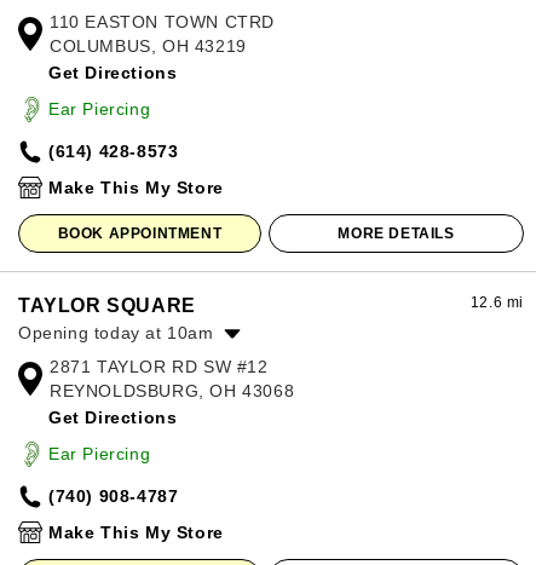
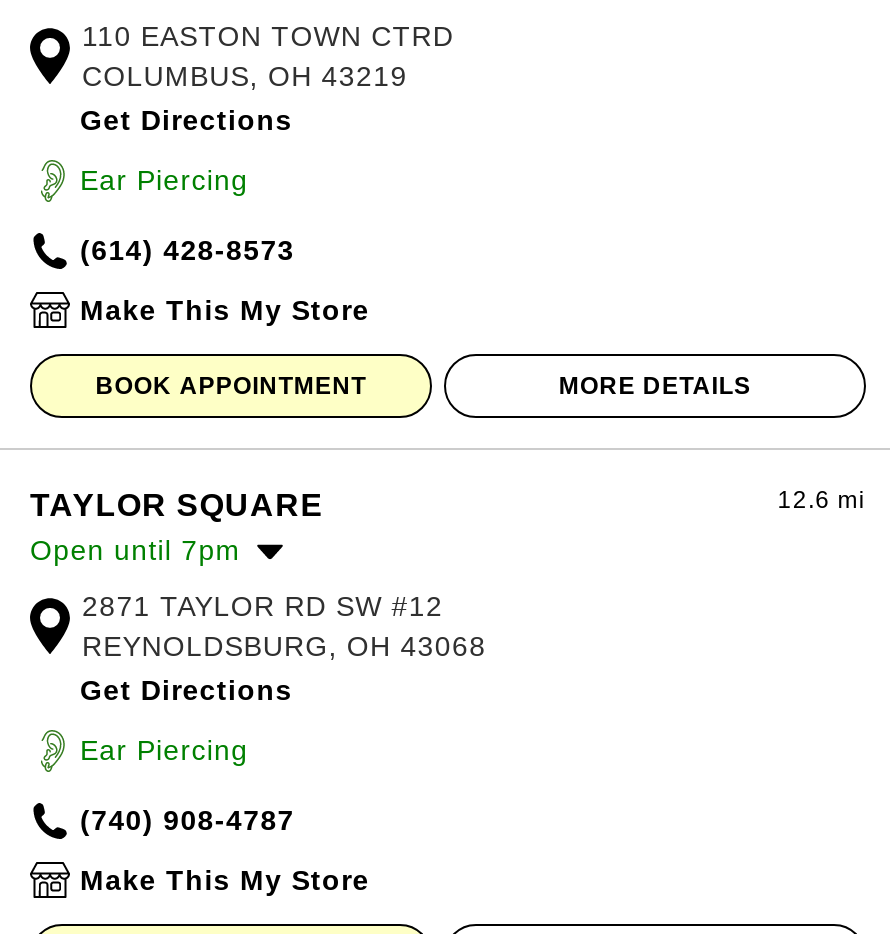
- Opening today at 10am
+ Open until 7pm
